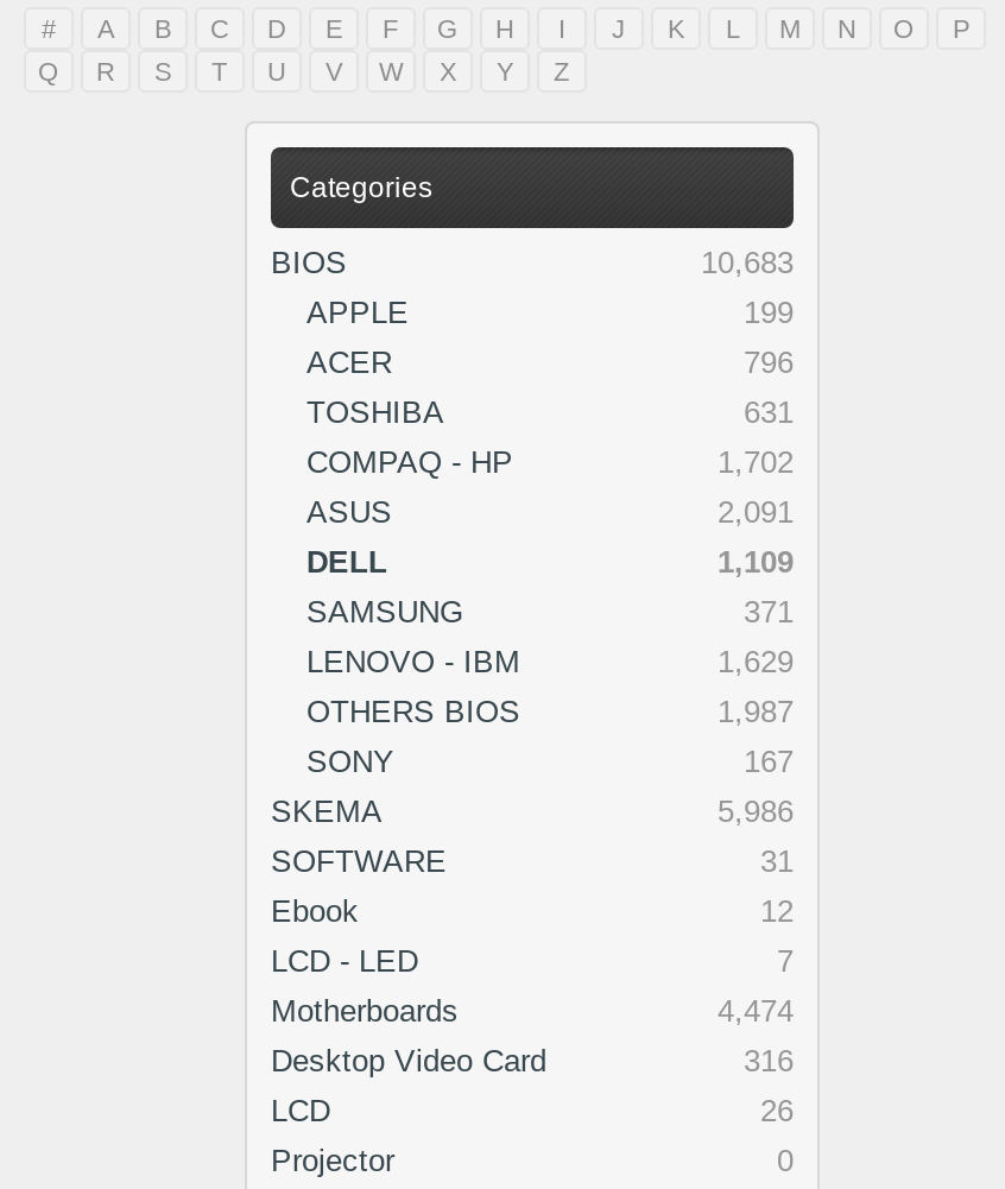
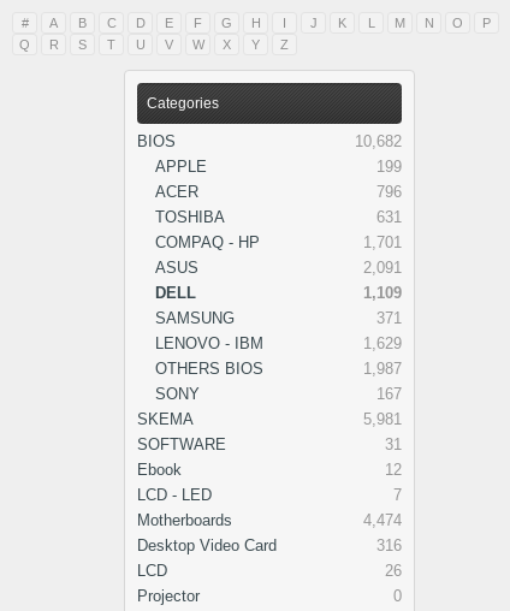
- 10,683
+ 10,682

- 1,702
+ 1,701

- 5,986
+ 5,981
